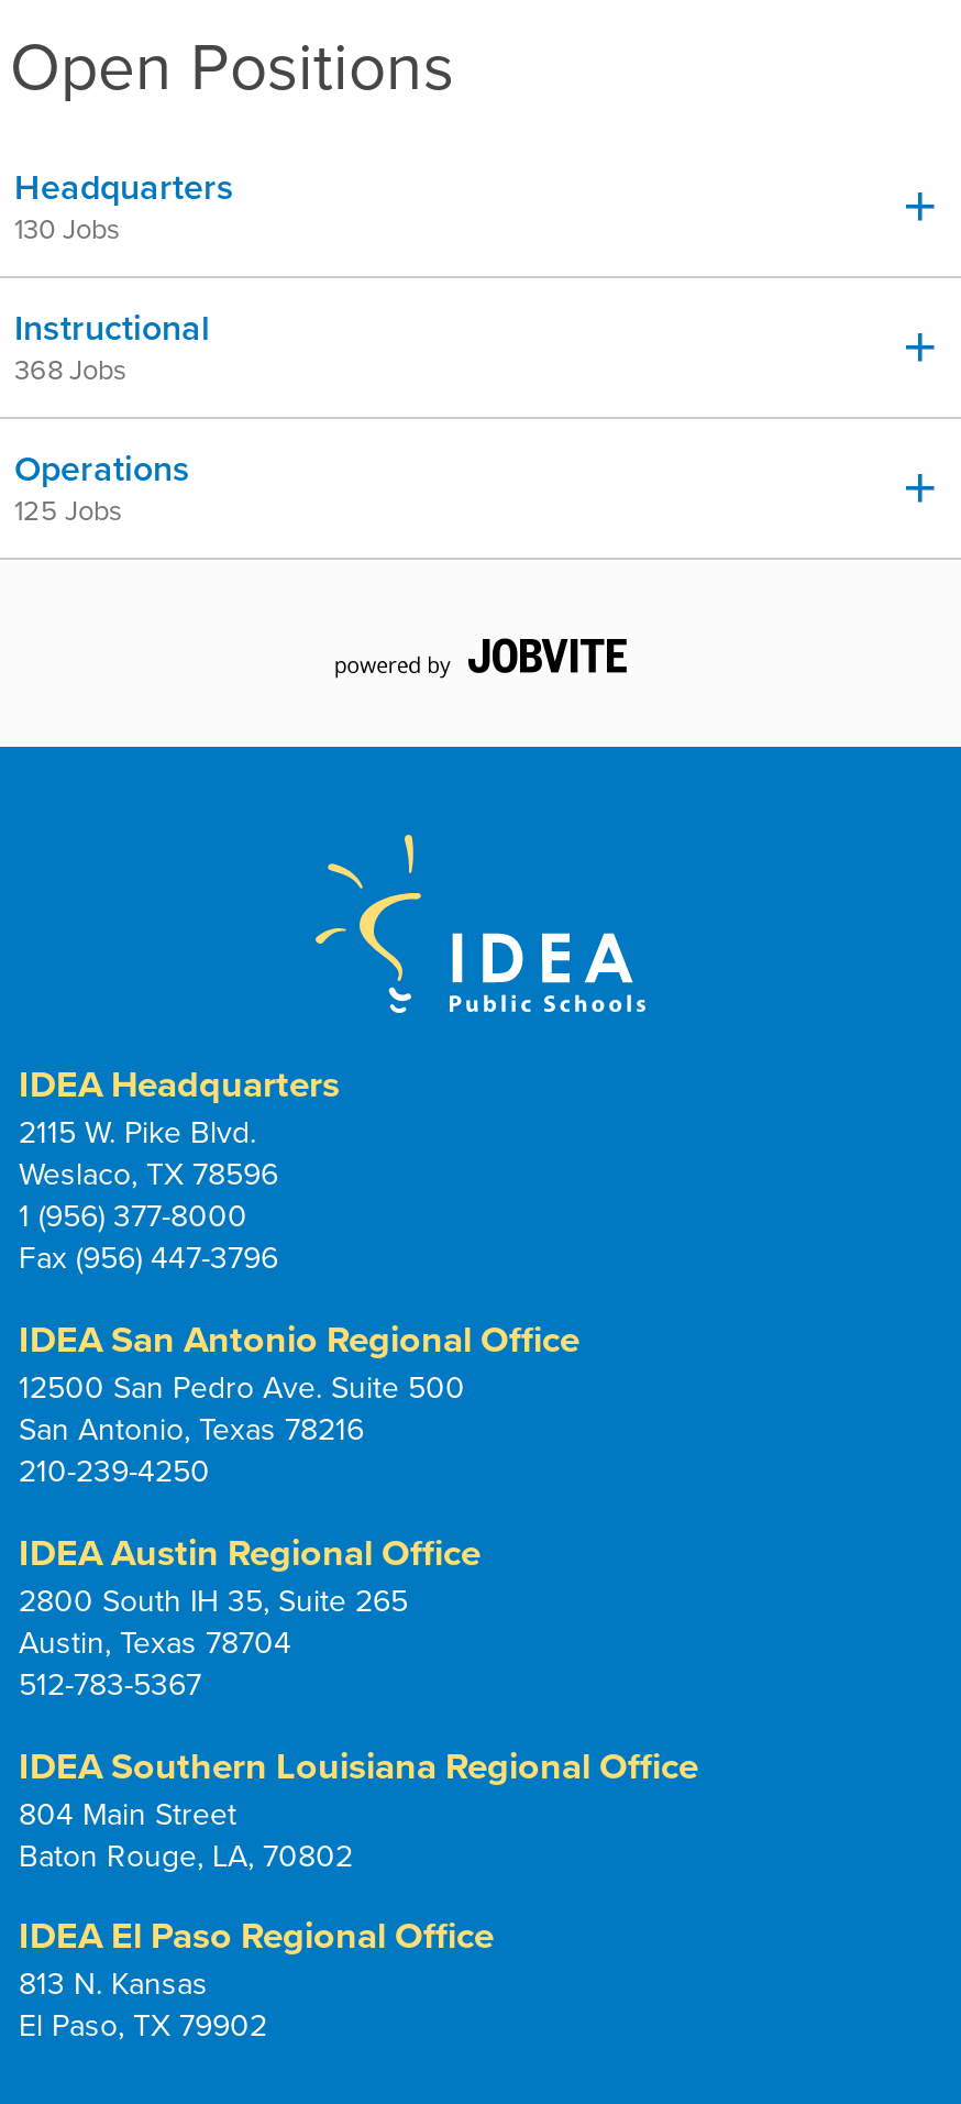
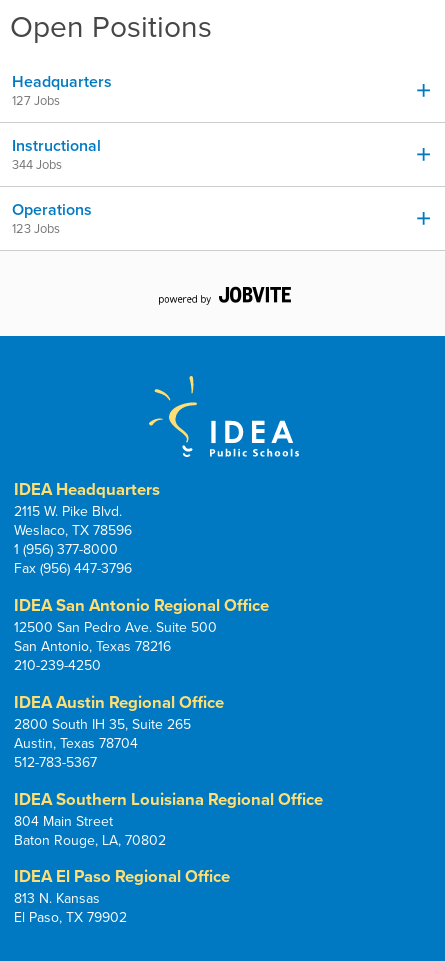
- 130 Jobs
+ 127 Jobs

- 368 Jobs
+ 344 Jobs

- 125 Jobs
+ 123 Jobs
